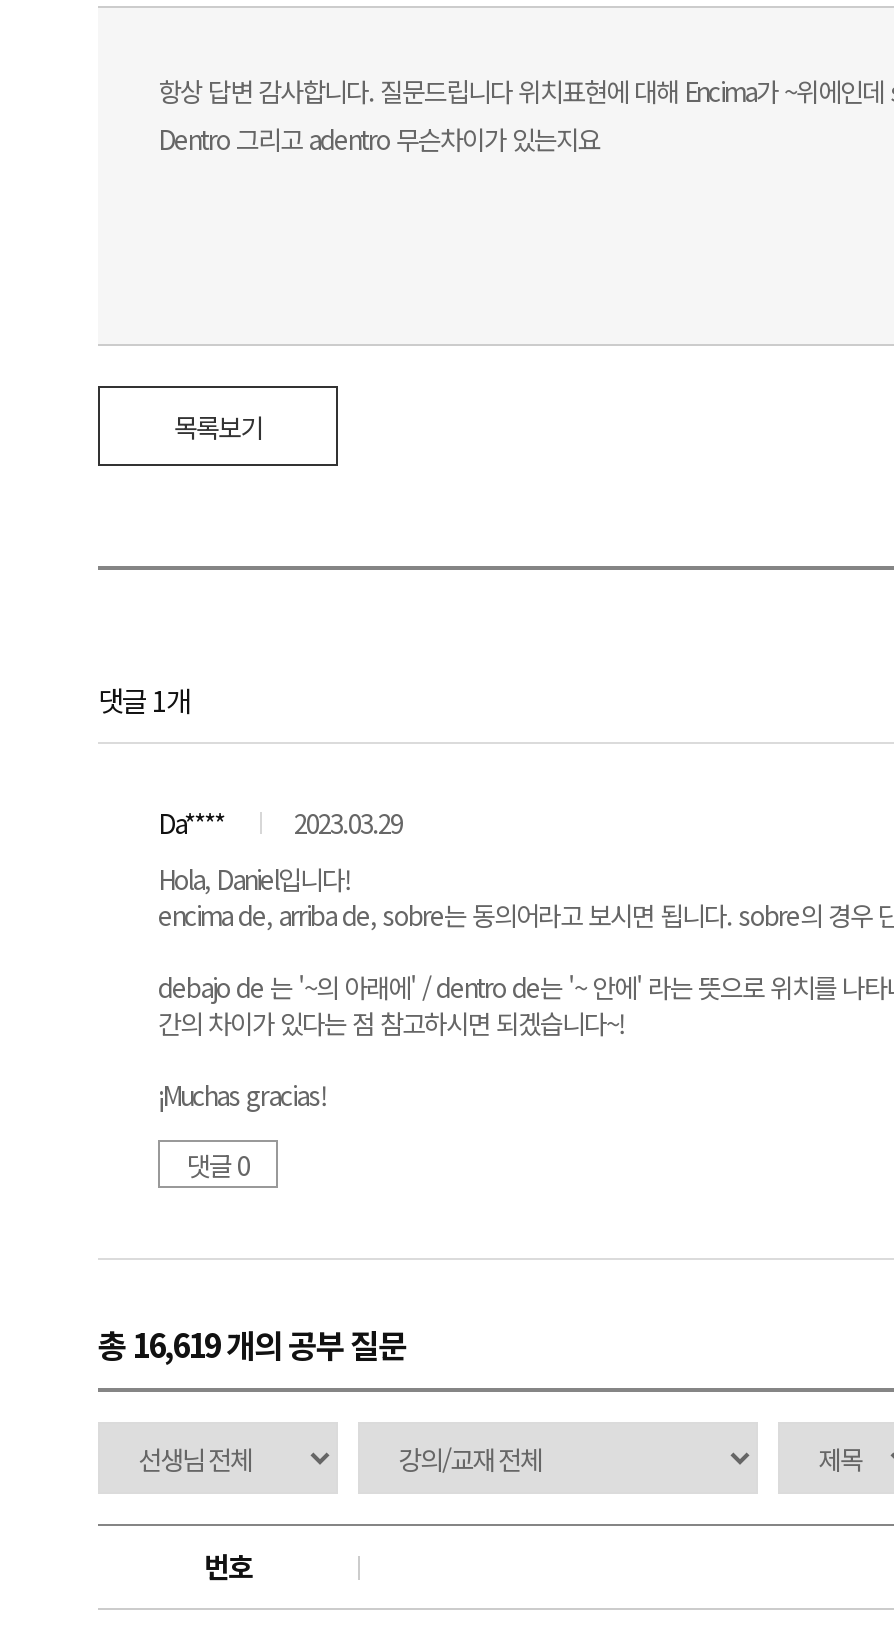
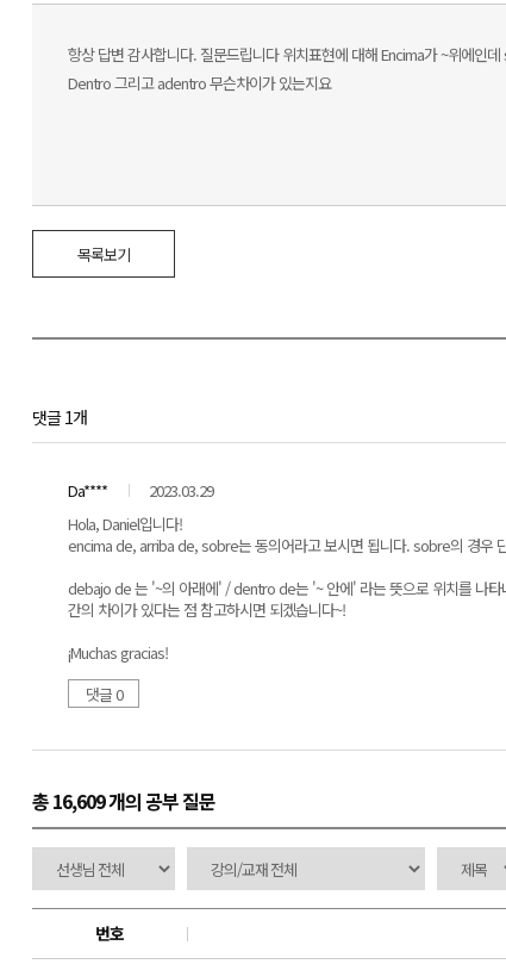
- 총 16,619 개의 공부 질문
+ 총 16,609 개의 공부 질문
